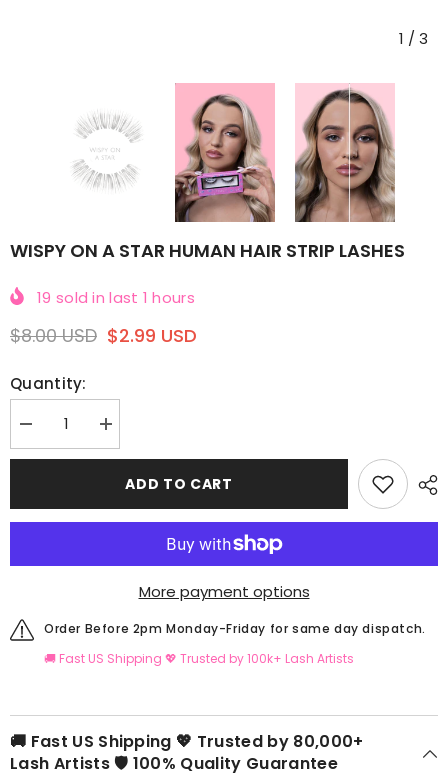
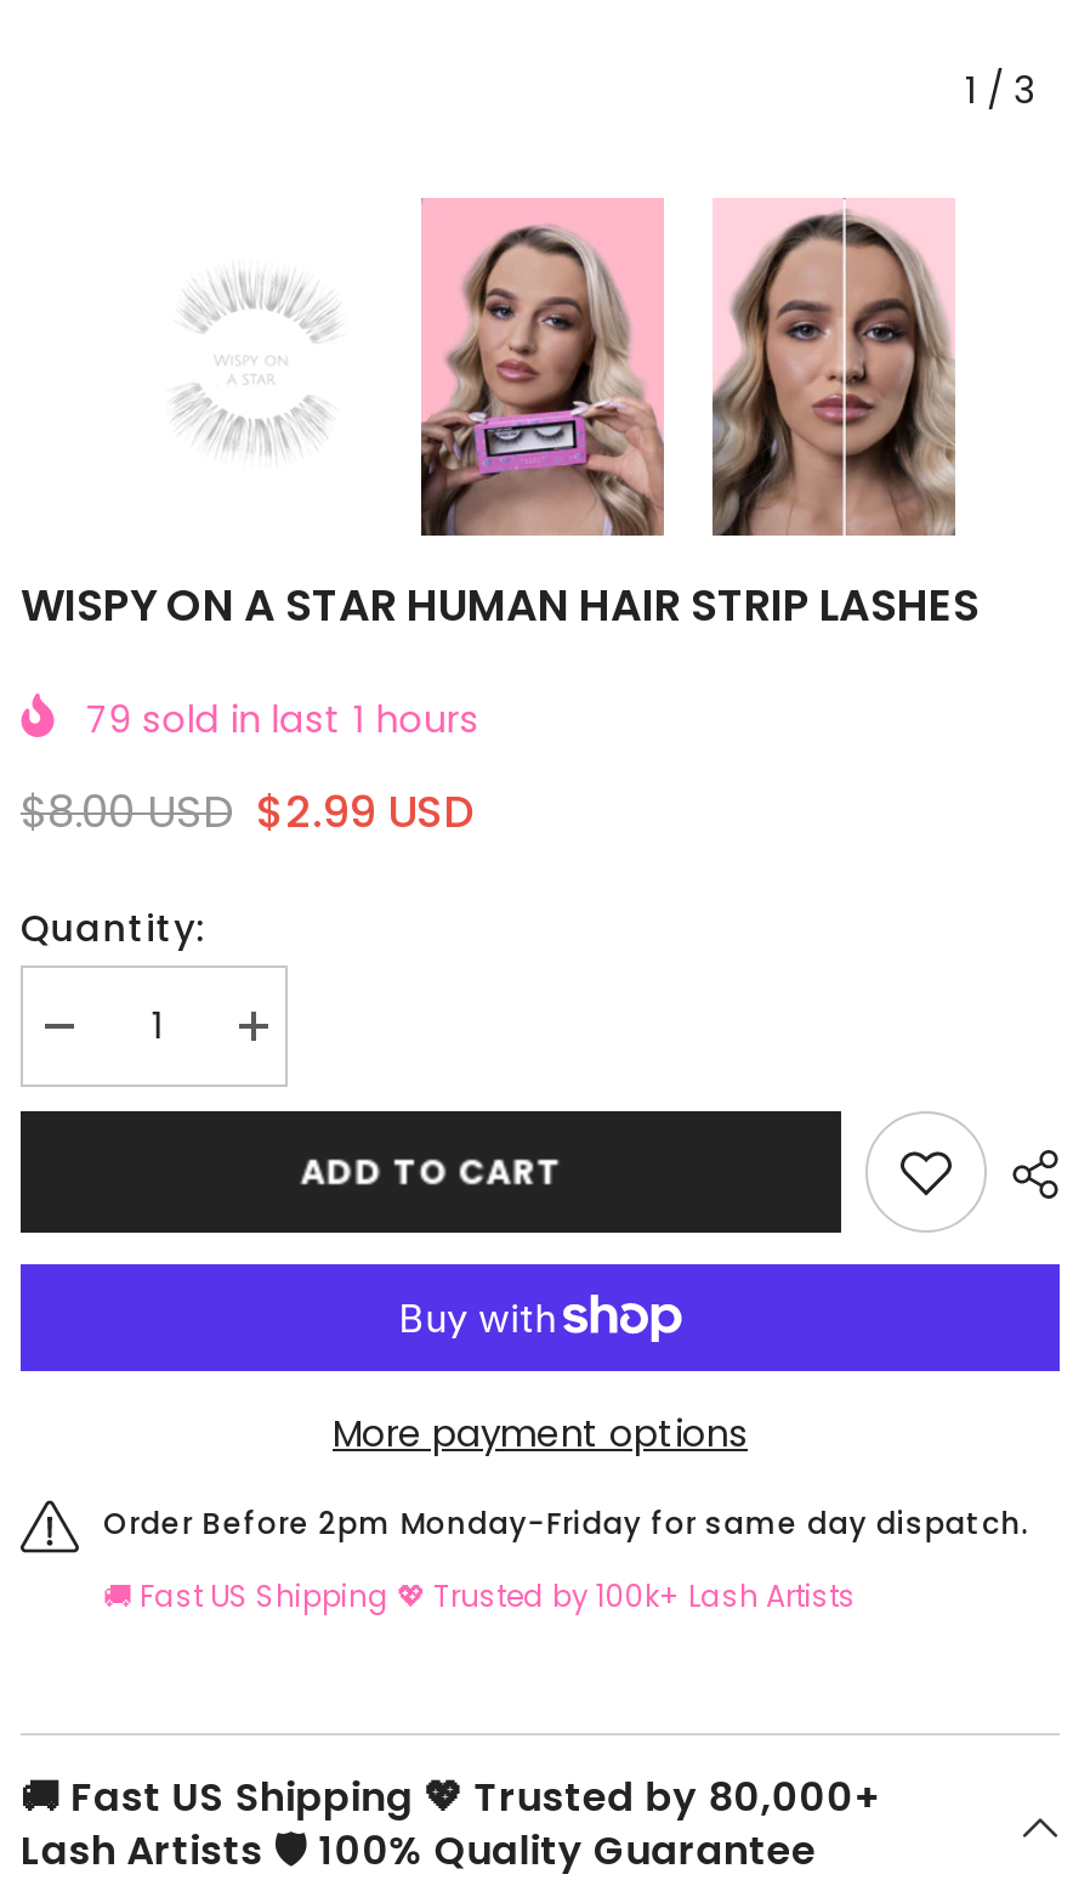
- 19 sold in last 1 hours
+ 79 sold in last 1 hours
